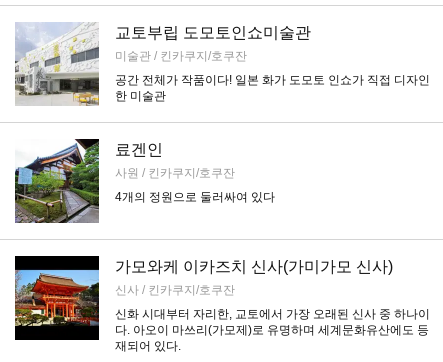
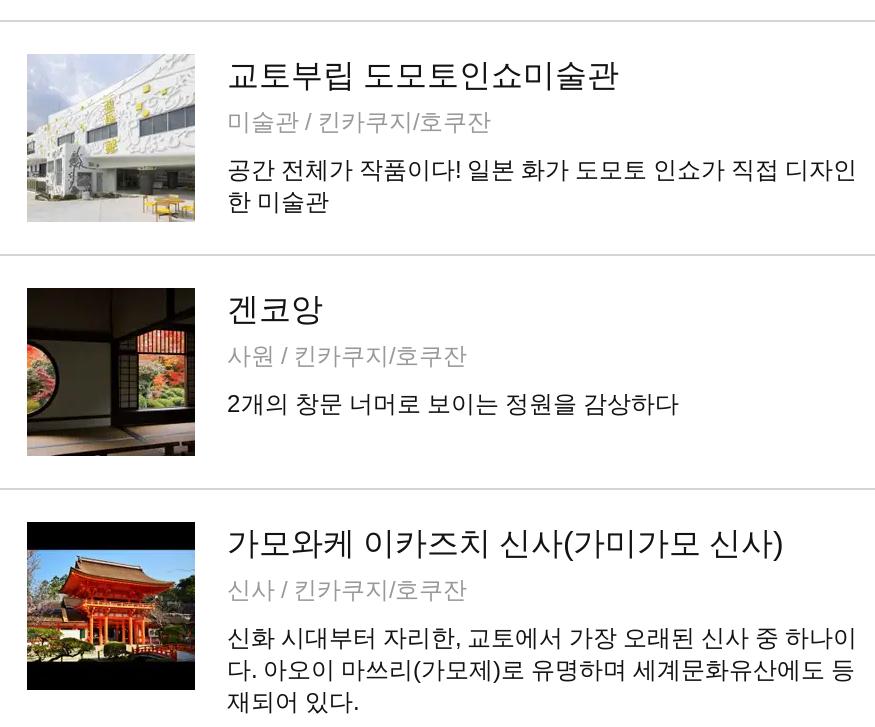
- [image]
- 료겐인
+ [image]
+ 겐코앙

- 4개의 정원으로 둘러싸여 있다
+ 2개의 창문 너머로 보이는 정원을 감상하다
